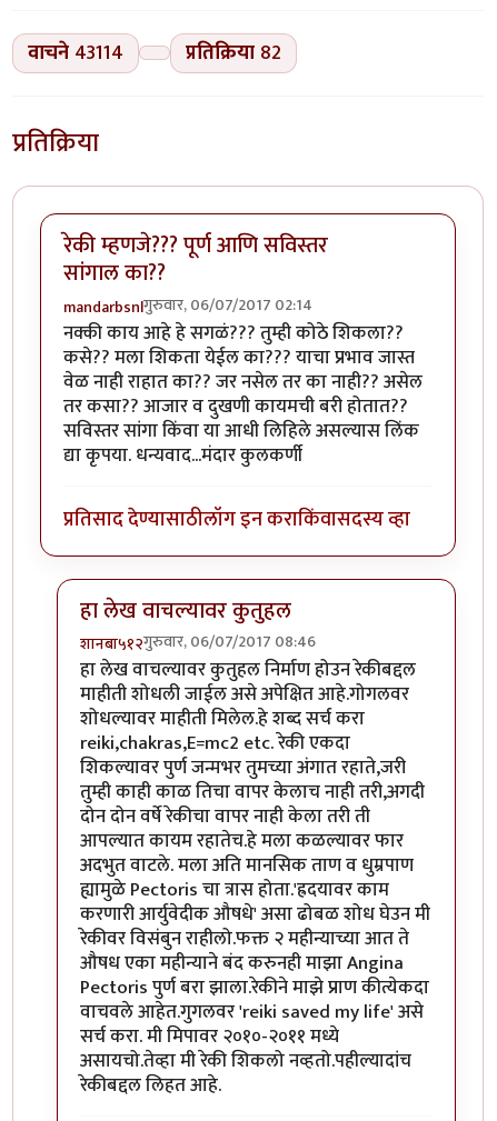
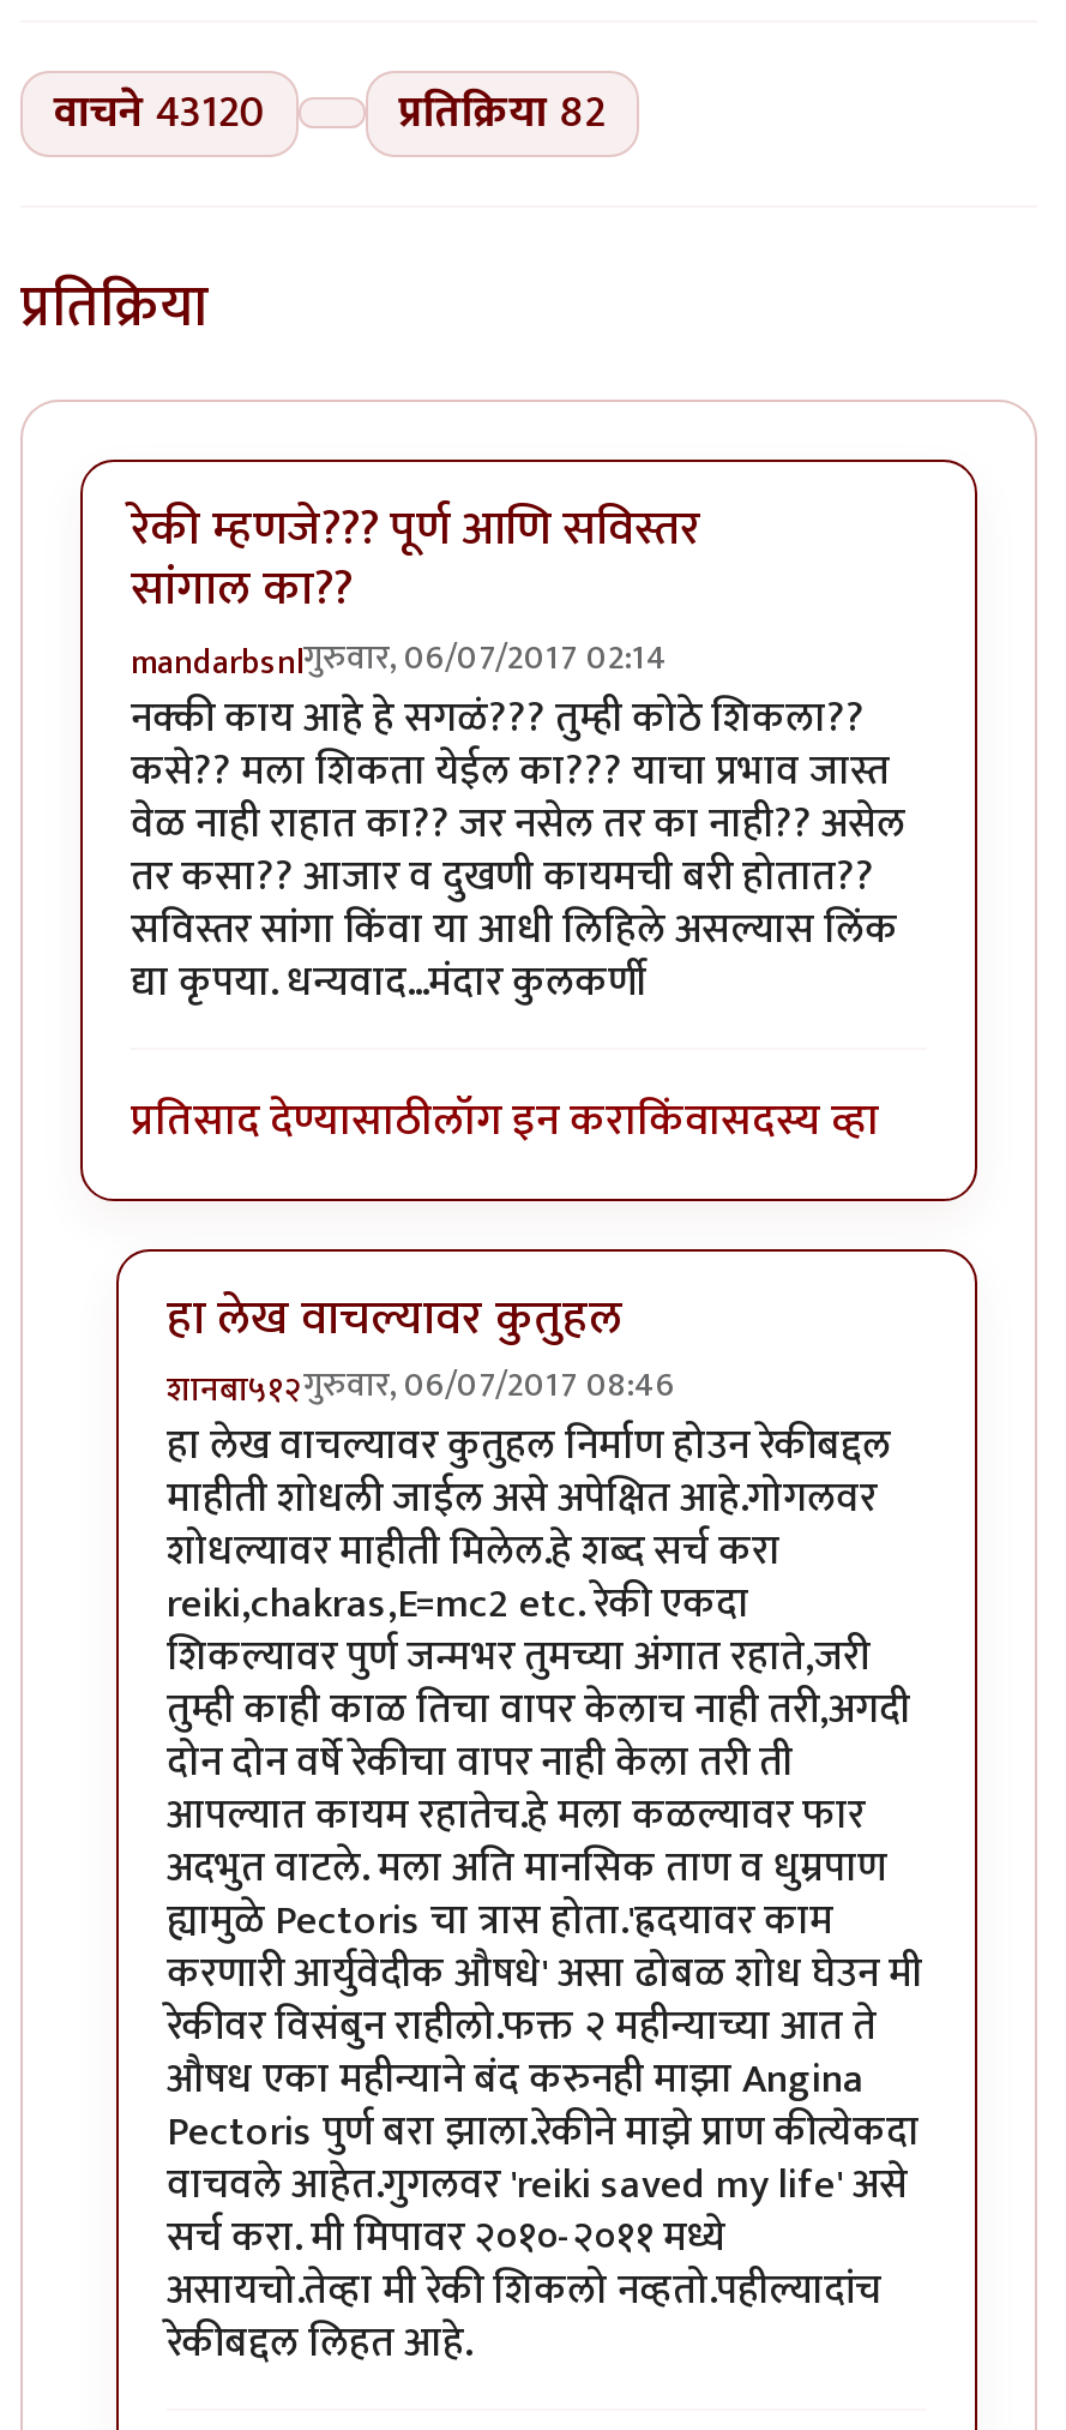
- वाचने 43114
+ वाचने 43120
